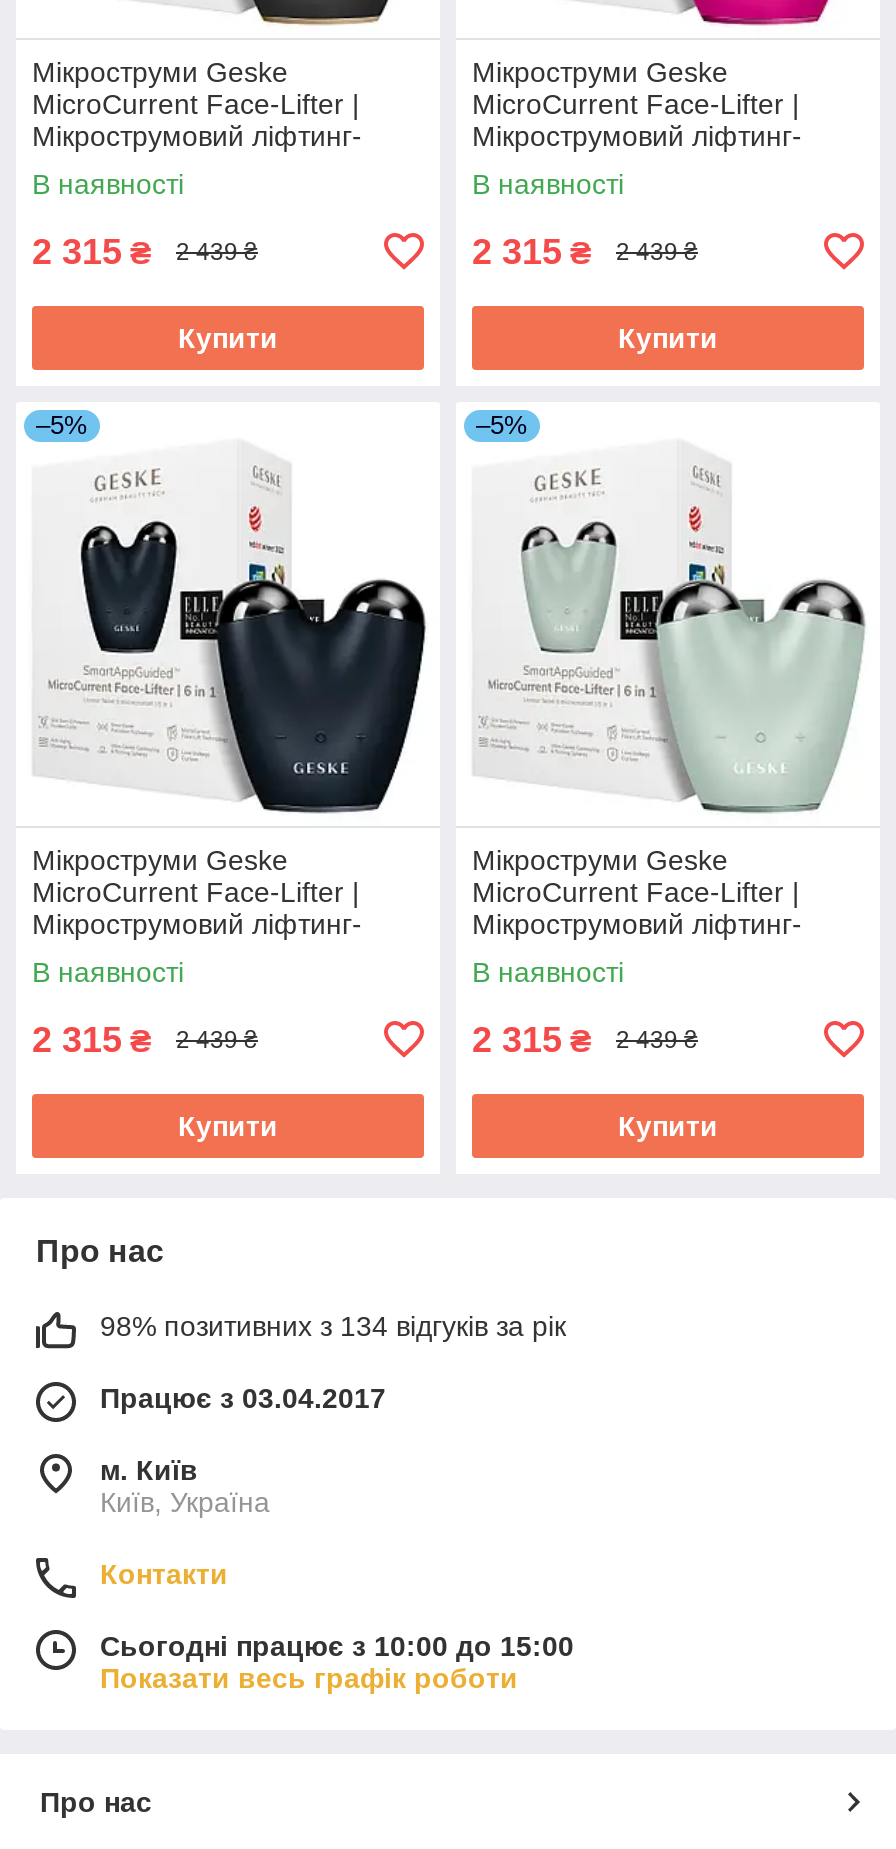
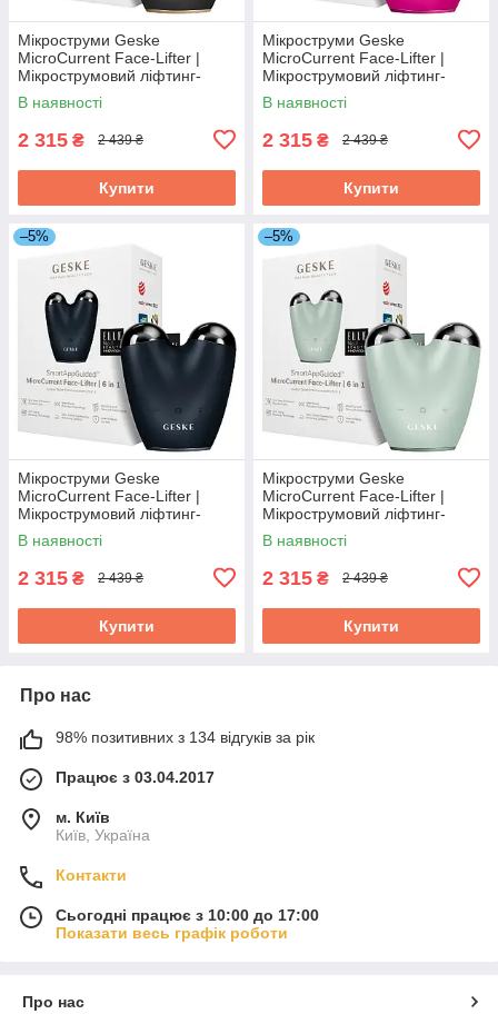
- Сьогодні працює з 10:00 до 15:00
+ Сьогодні працює з 10:00 до 17:00
